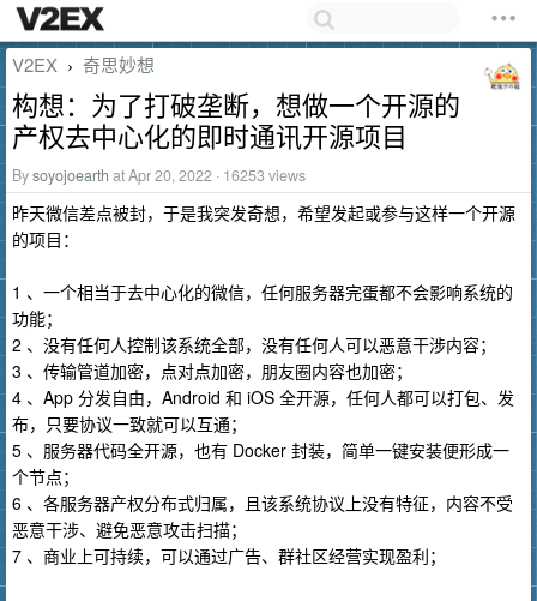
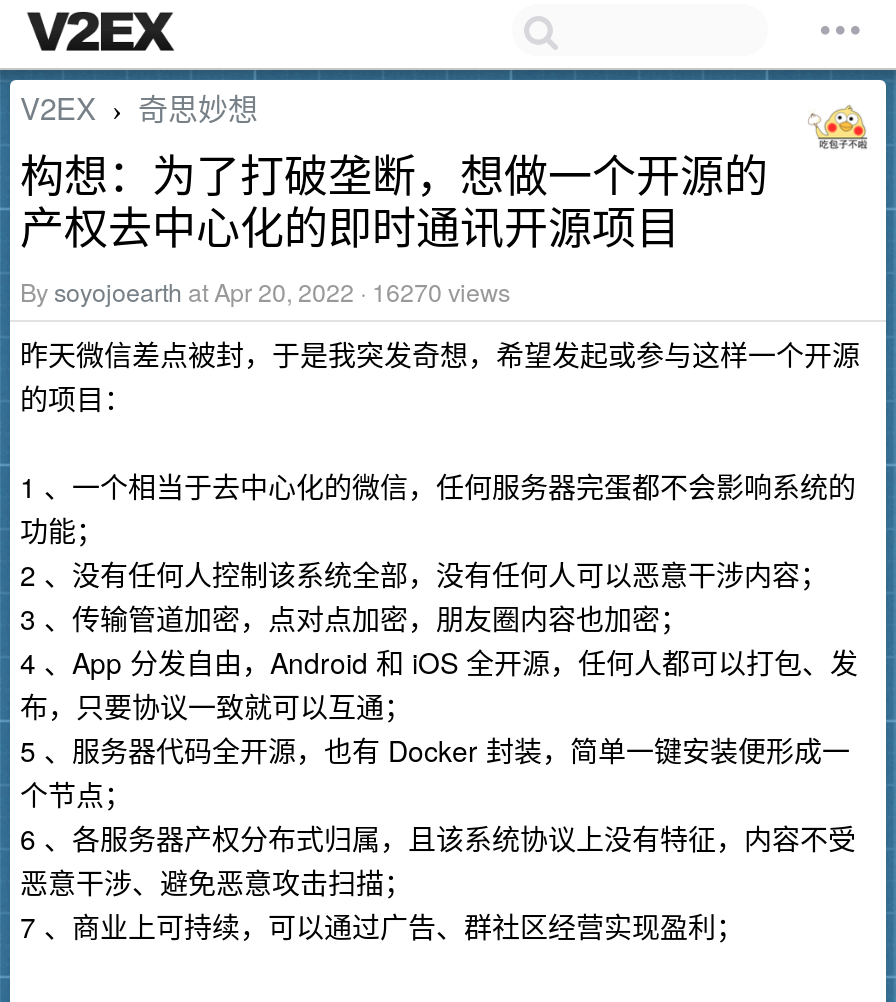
- By soyojoearth at Apr 20, 2022 · 16253 views
+ By soyojoearth at Apr 20, 2022 · 16270 views
